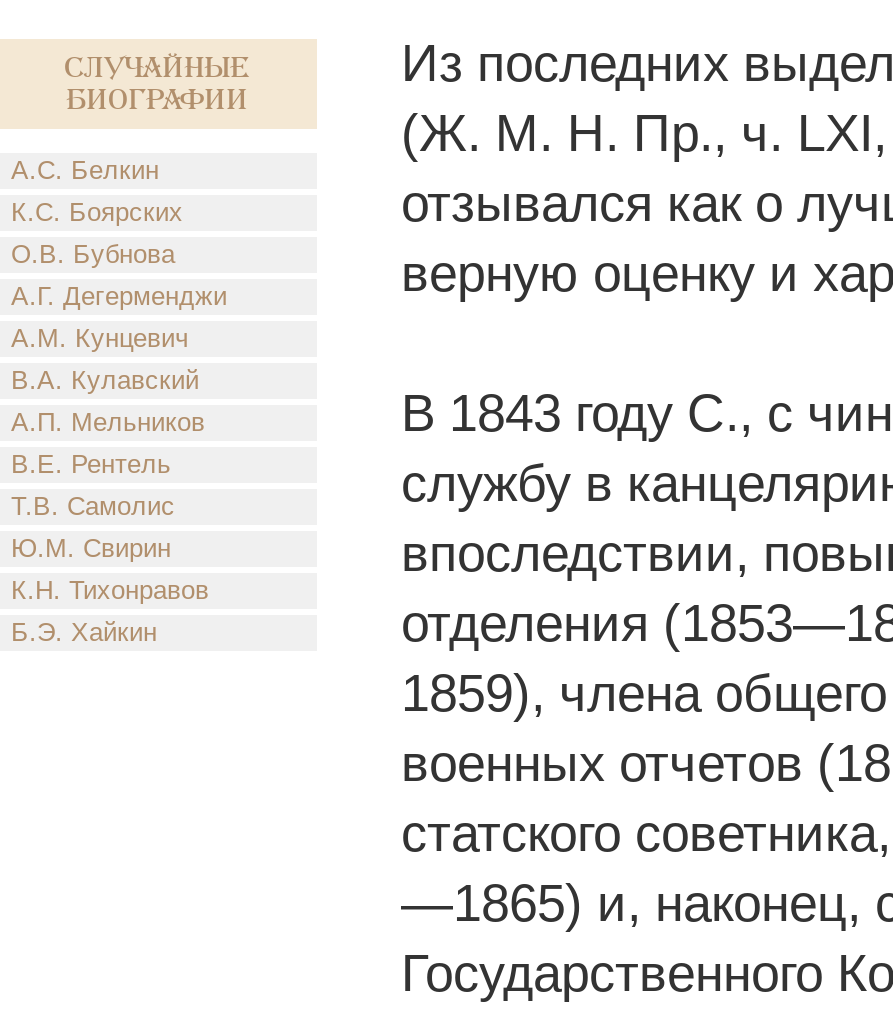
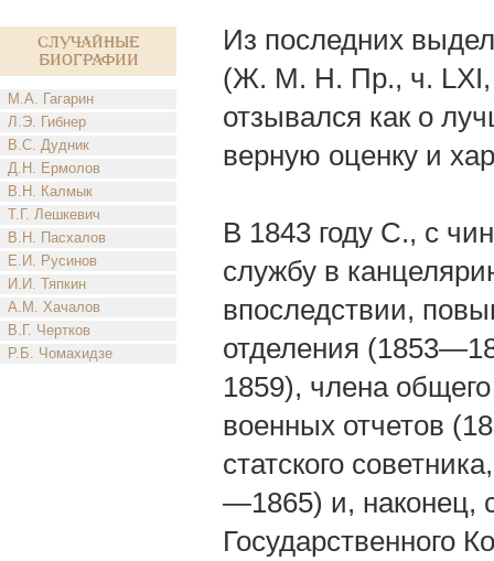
- А.С. Белкин
- К.С. Боярских
- О.В. Бубнова
- А.Г. Дегерменджи
- А.М. Кунцевич
- В.А. Кулавский
- А.П. Мельников
- В.Е. Рентель
- Т.В. Самолис
- Ю.М. Свирин
- К.Н. Тихонравов
- Б.Э. Хайкин
+ М.А. Гагарин
+ Л.Э. Гибнер
+ В.С. Дудник
+ Д.Н. Ермолов
+ В.Н. Калмык
+ Т.Г. Лешкевич
+ В.Н. Пасхалов
+ Е.И. Русинов
+ И.И. Тяпкин
+ А.М. Хачалов
+ В.Г. Чертков
+ Р.Б. Чомахидзе
